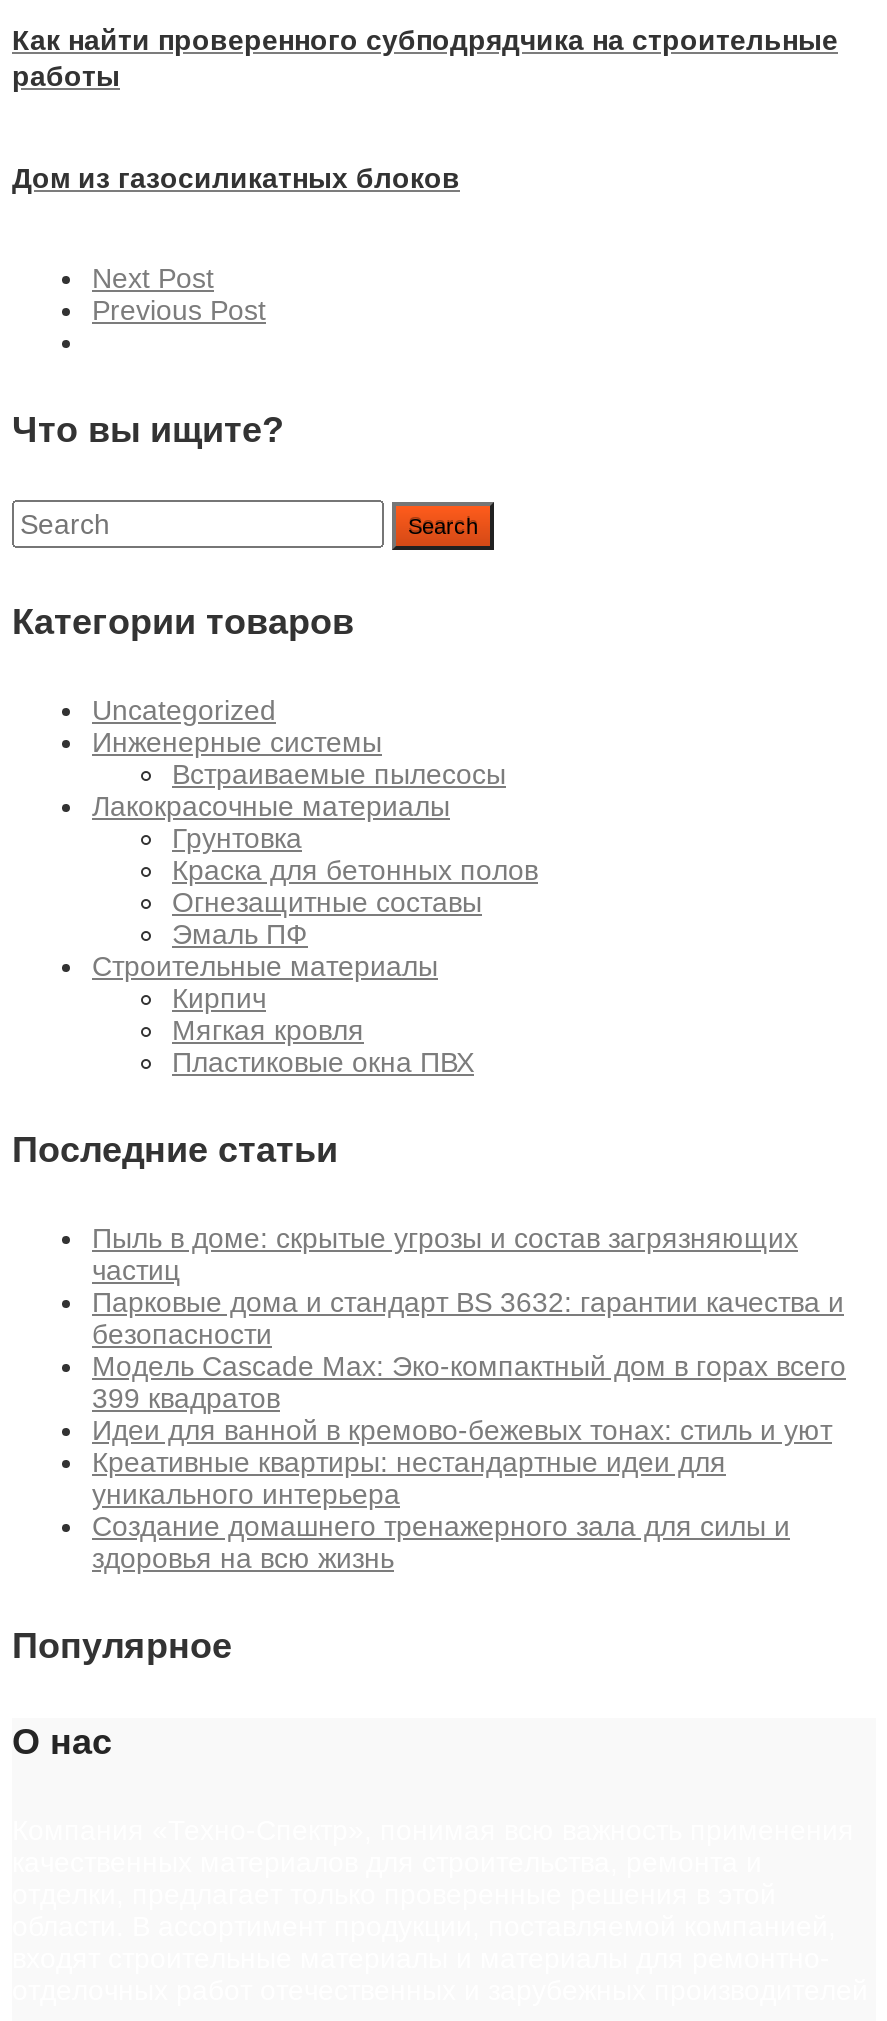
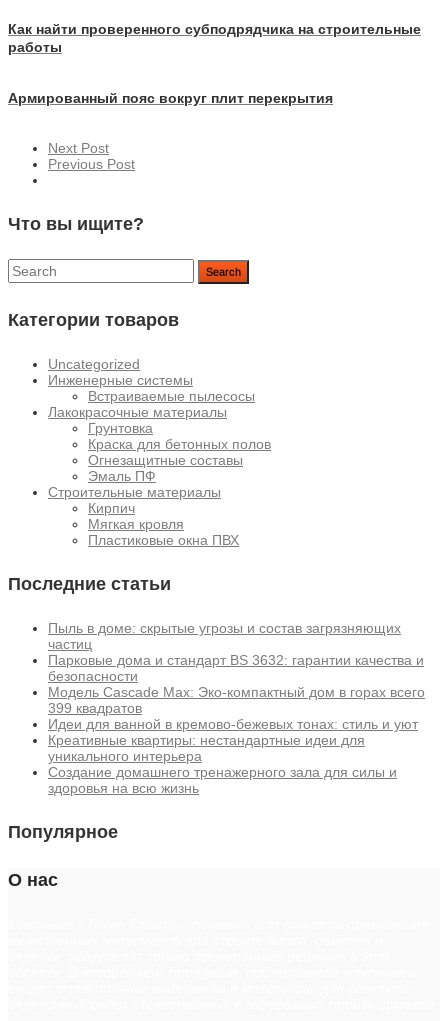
- Дом из газосиликатных блоков
+ Армированный пояс вокруг плит перекрытия
